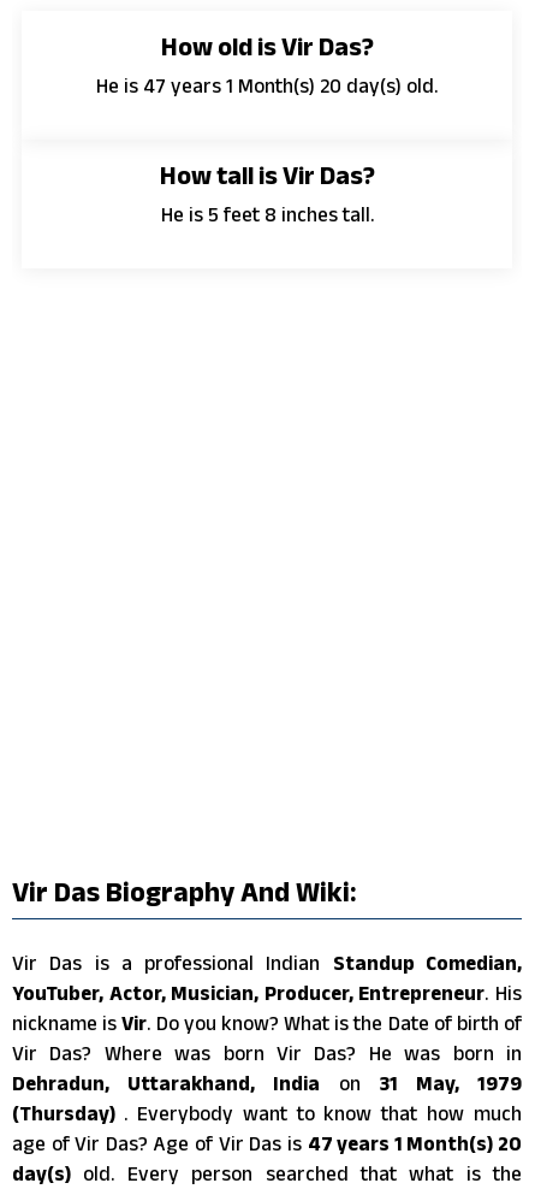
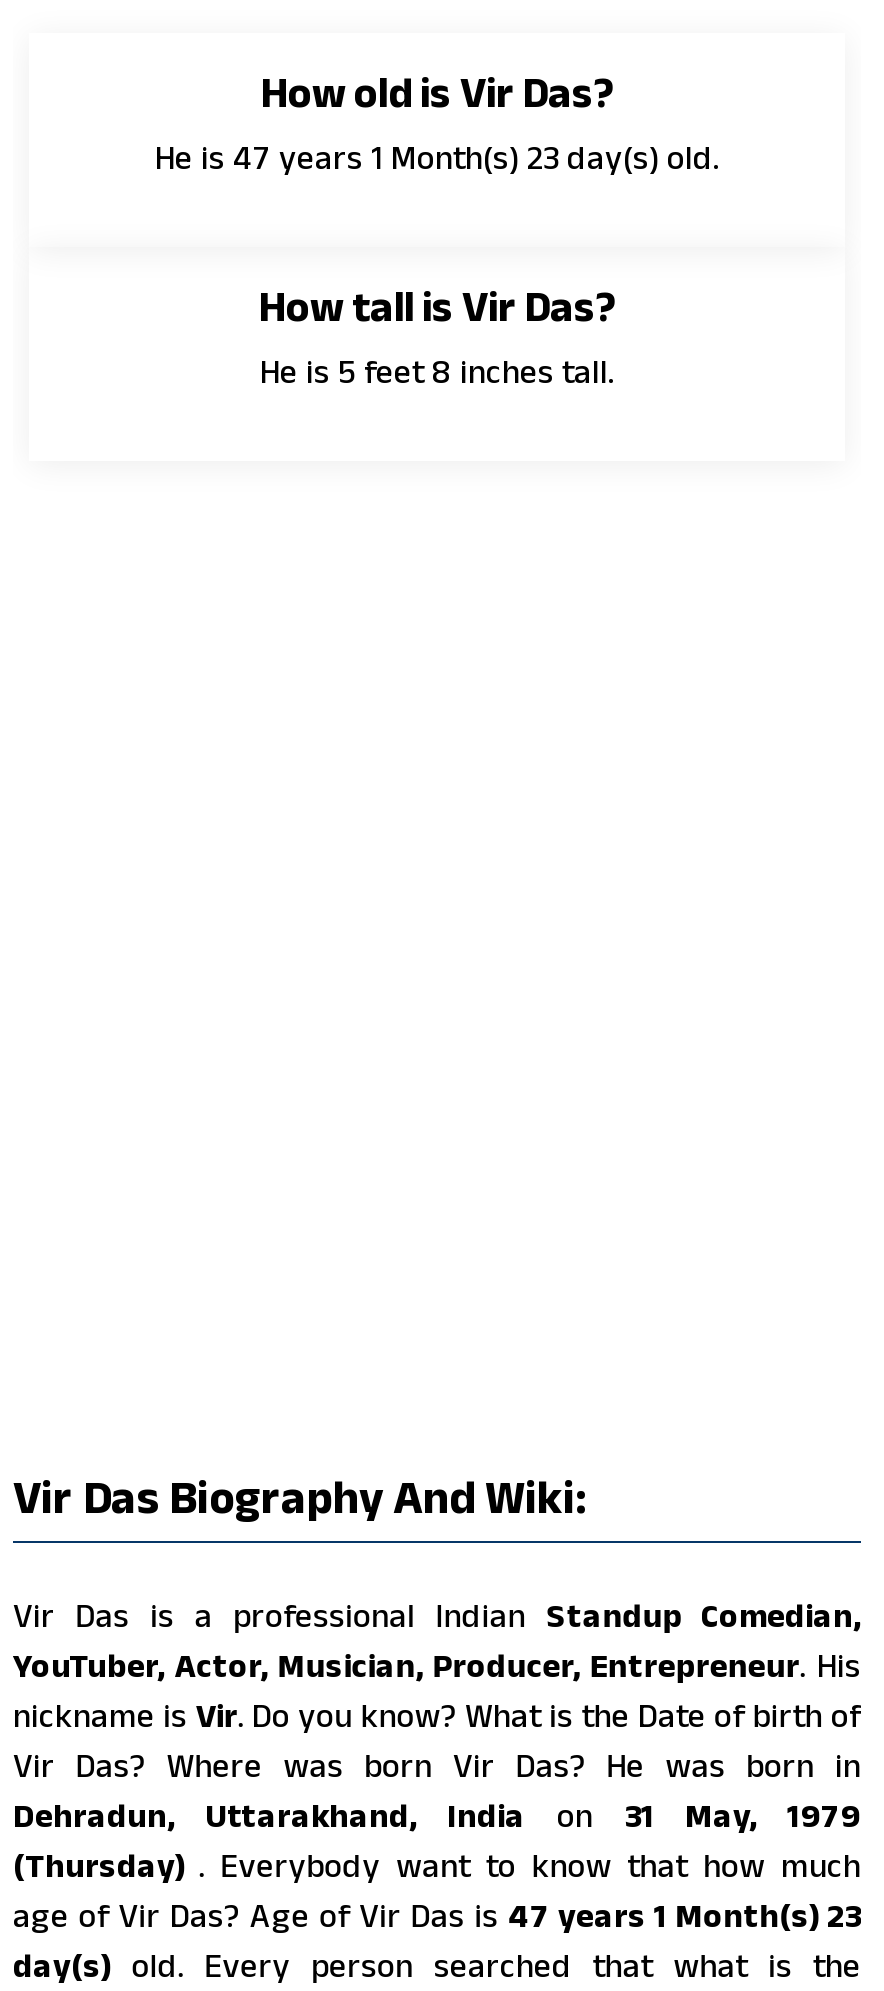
- He is 47 years 1 Month(s) 20 day(s) old.
+ He is 47 years 1 Month(s) 23 day(s) old.

- age of Vir Das? Age of Vir Das is 47 years 1 Month(s) 20
+ age of Vir Das? Age of Vir Das is 47 years 1 Month(s) 23
